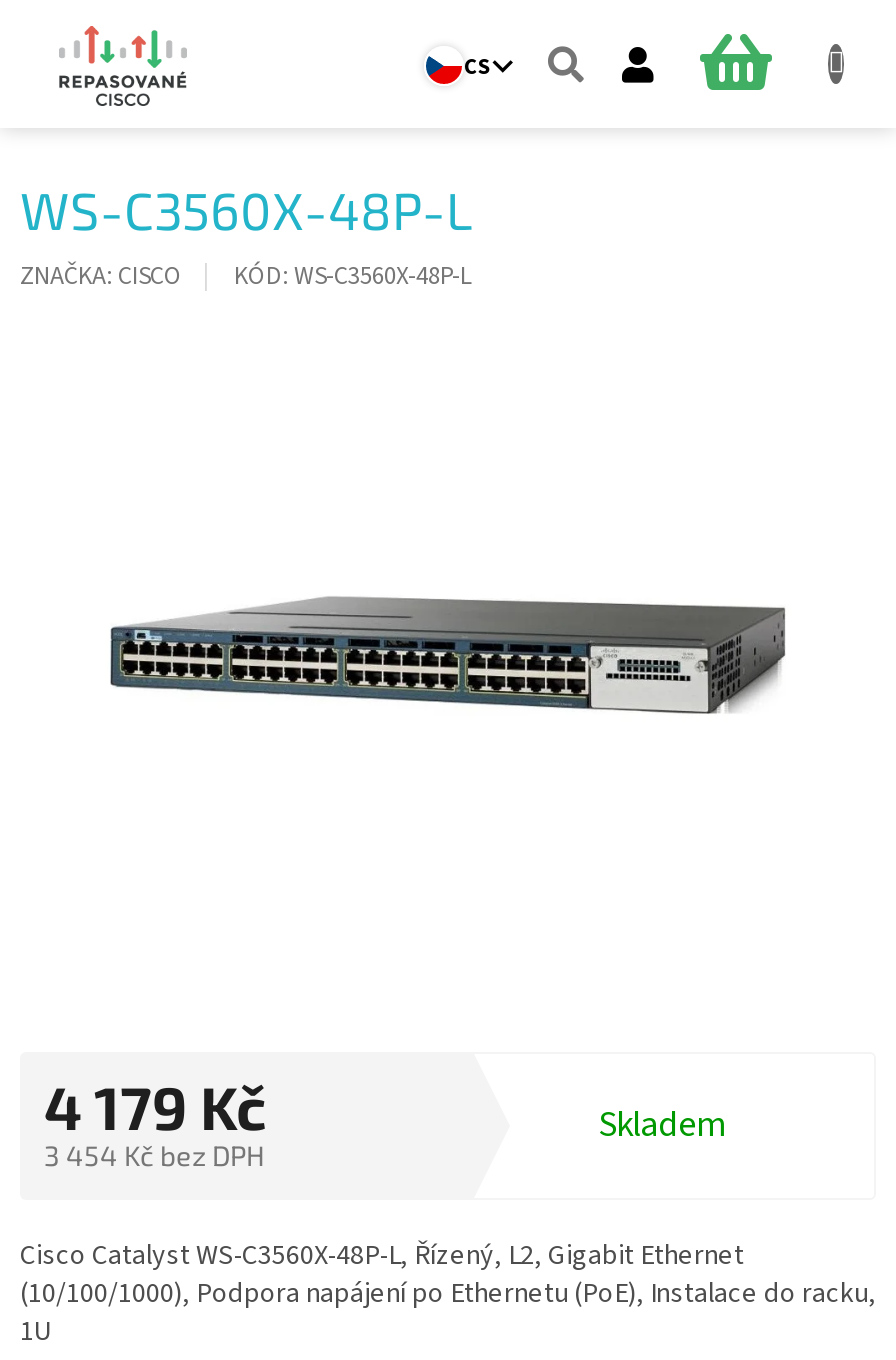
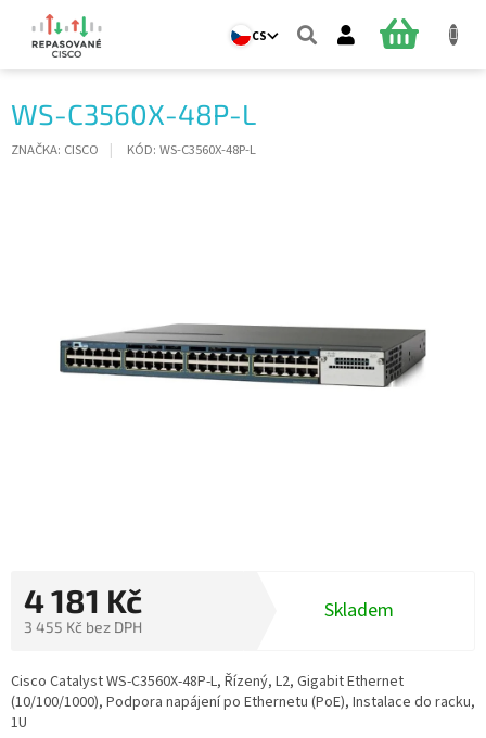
- 4 179 Kč
+ 4 181 Kč

- 3 454 Kč bez DPH
+ 3 455 Kč bez DPH
